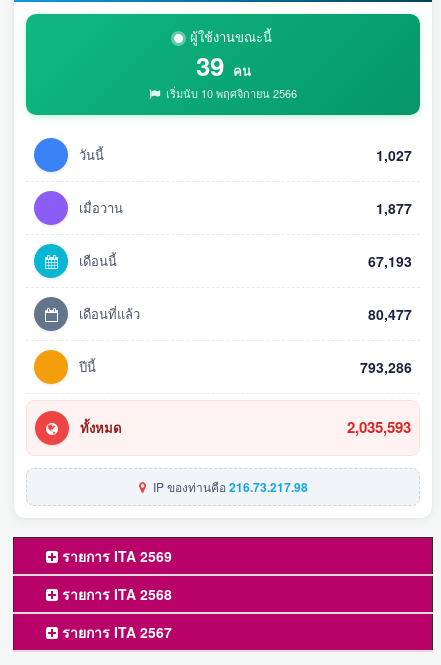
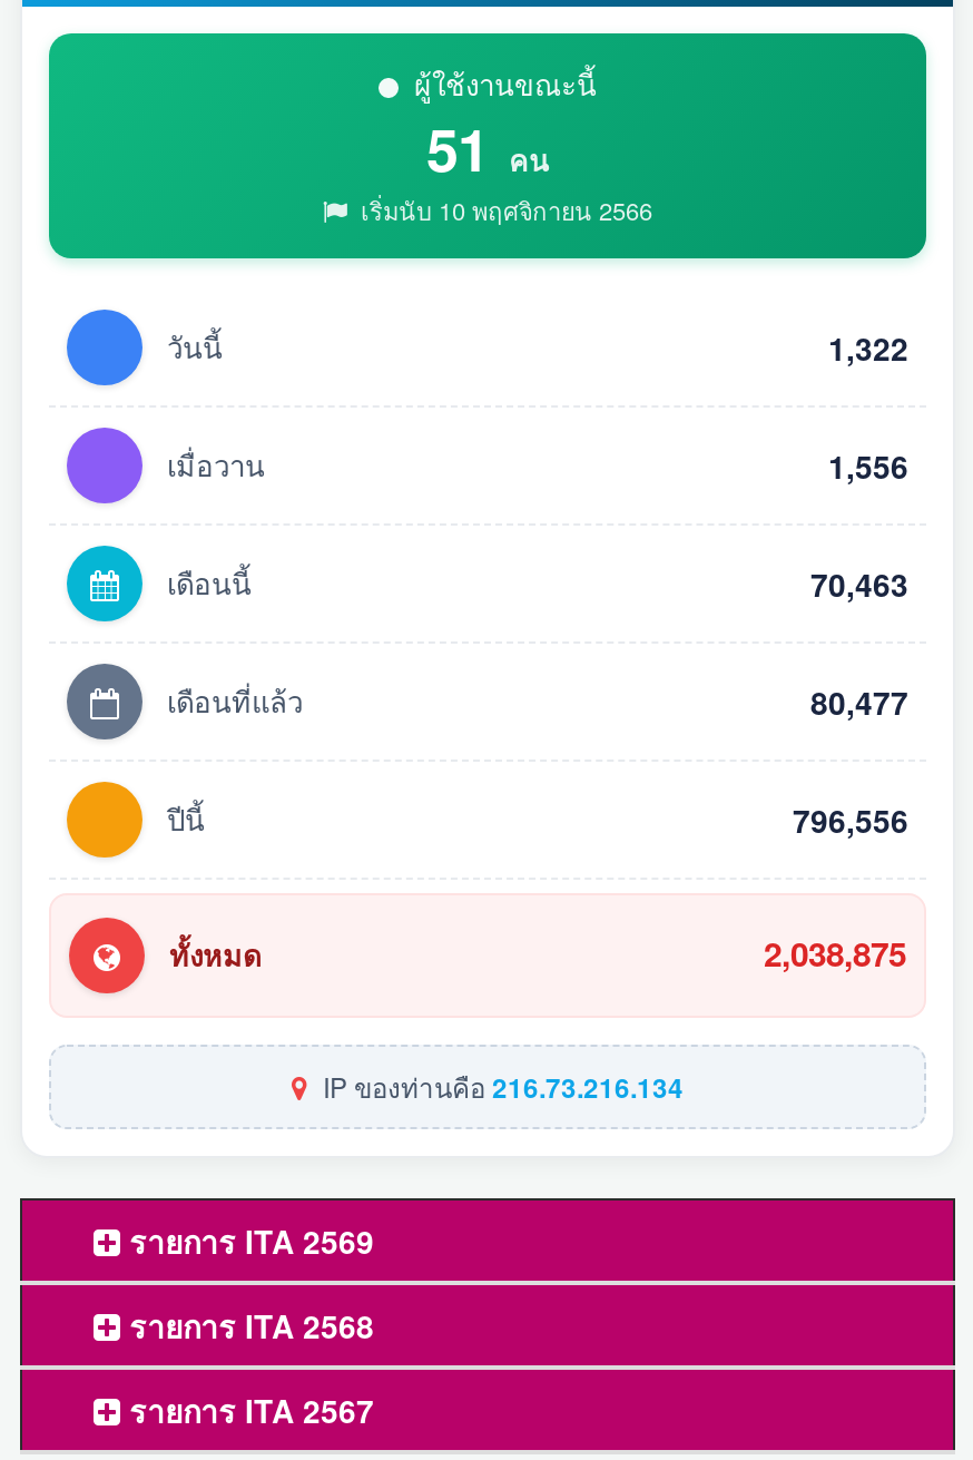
- 39 คน
+ 51 คน

- 1,027
+ 1,322

- 1,877
+ 1,556

- 67,193
+ 70,463

- 793,286
+ 796,556

- 2,035,593
+ 2,038,875

- IP ของท่านคือ216.73.217.98
+ IP ของท่านคือ216.73.216.134
